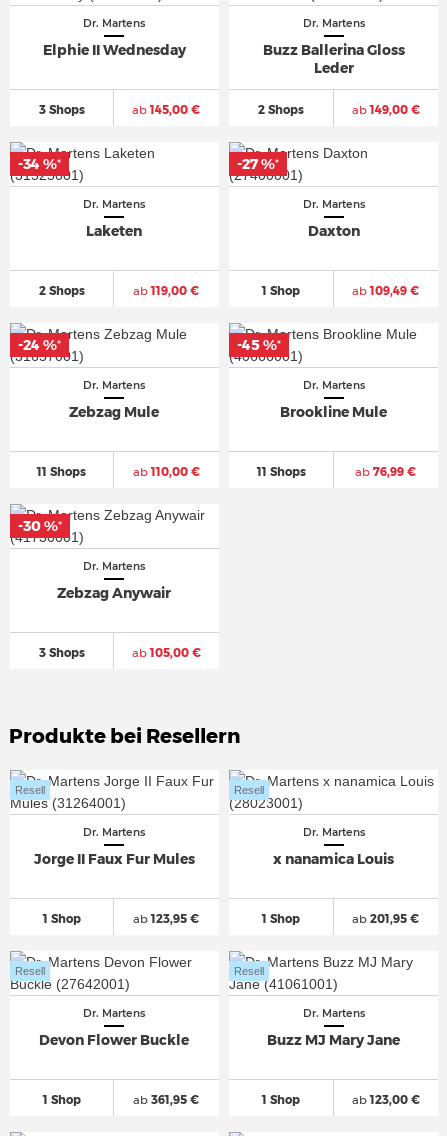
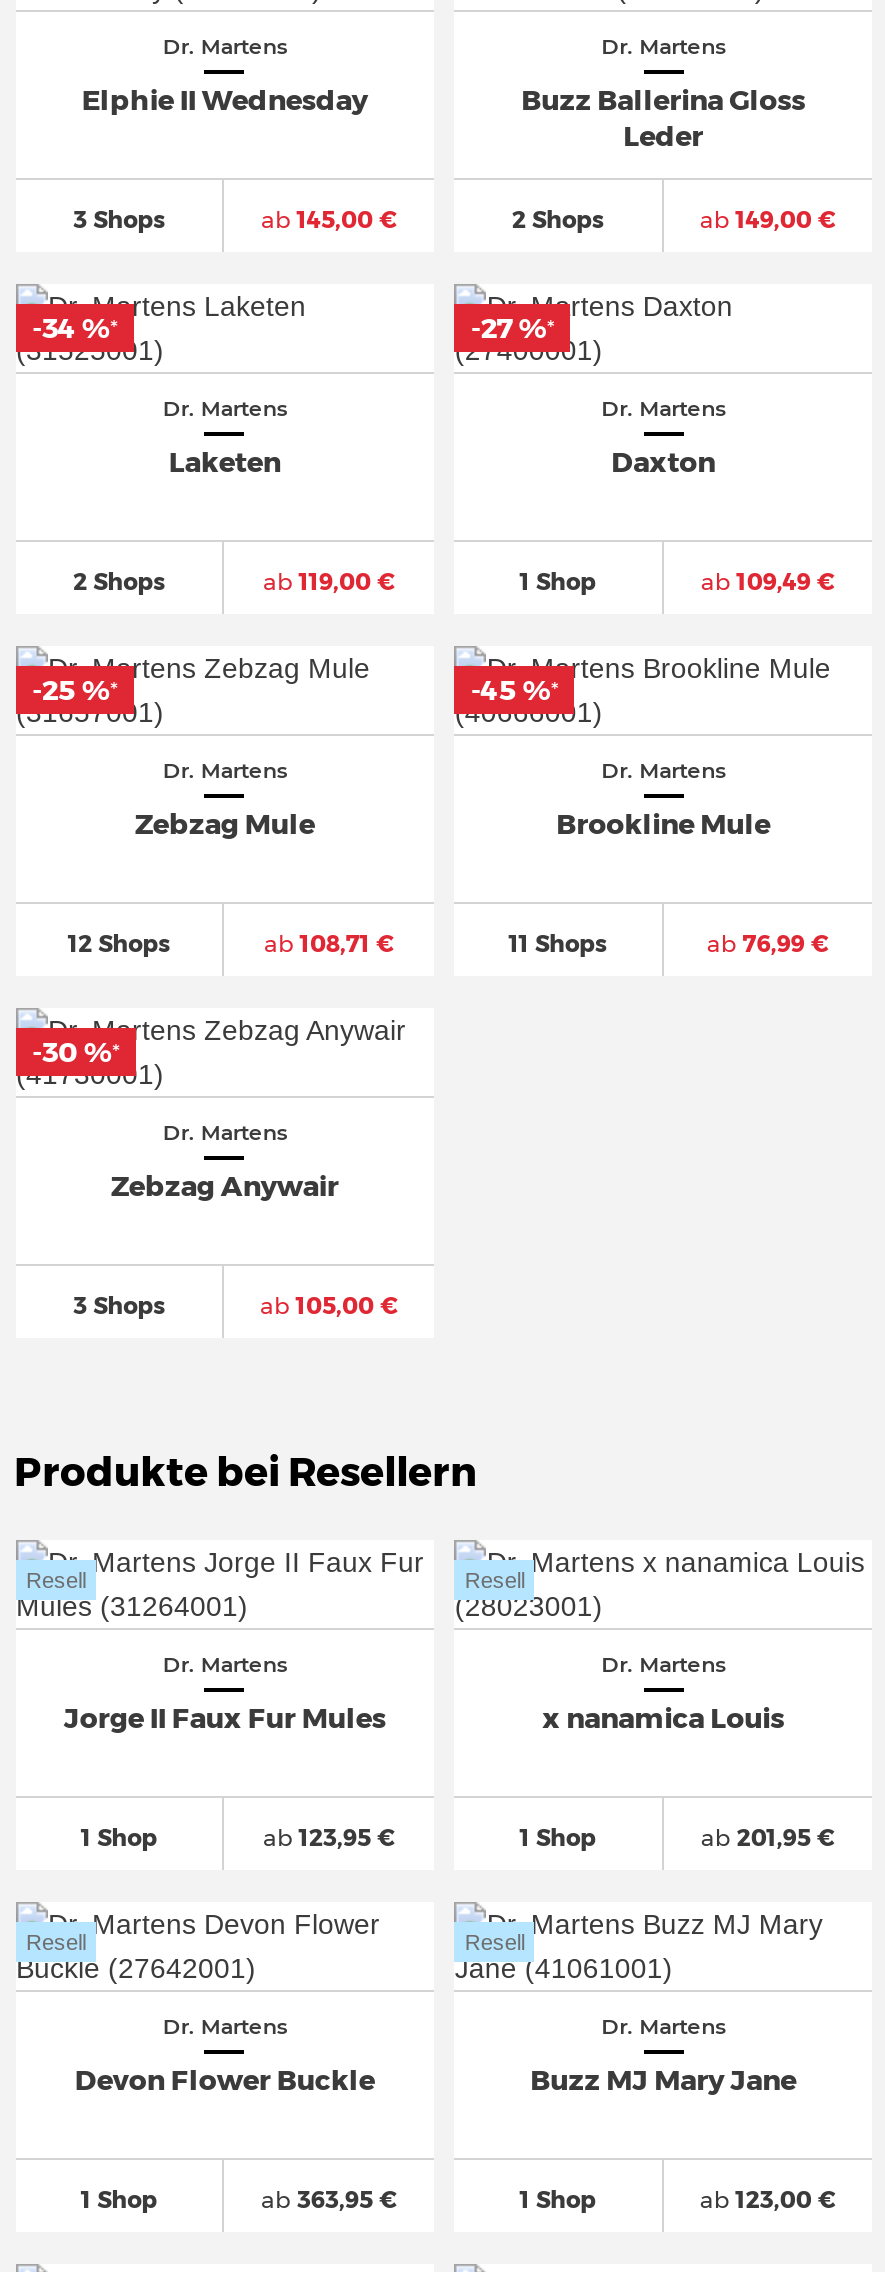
- -24 %*
+ -25 %*

- 11 Shops
+ 12 Shops

- ab 110,00 €
+ ab 108,71 €

- ab 361,95 €
+ ab 363,95 €
